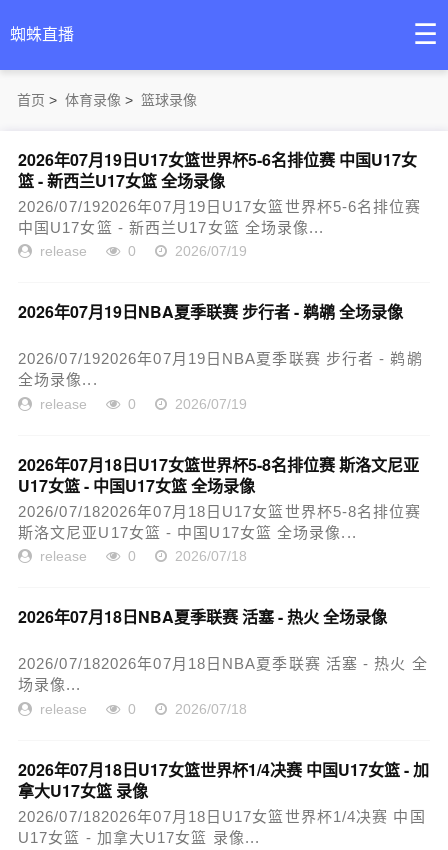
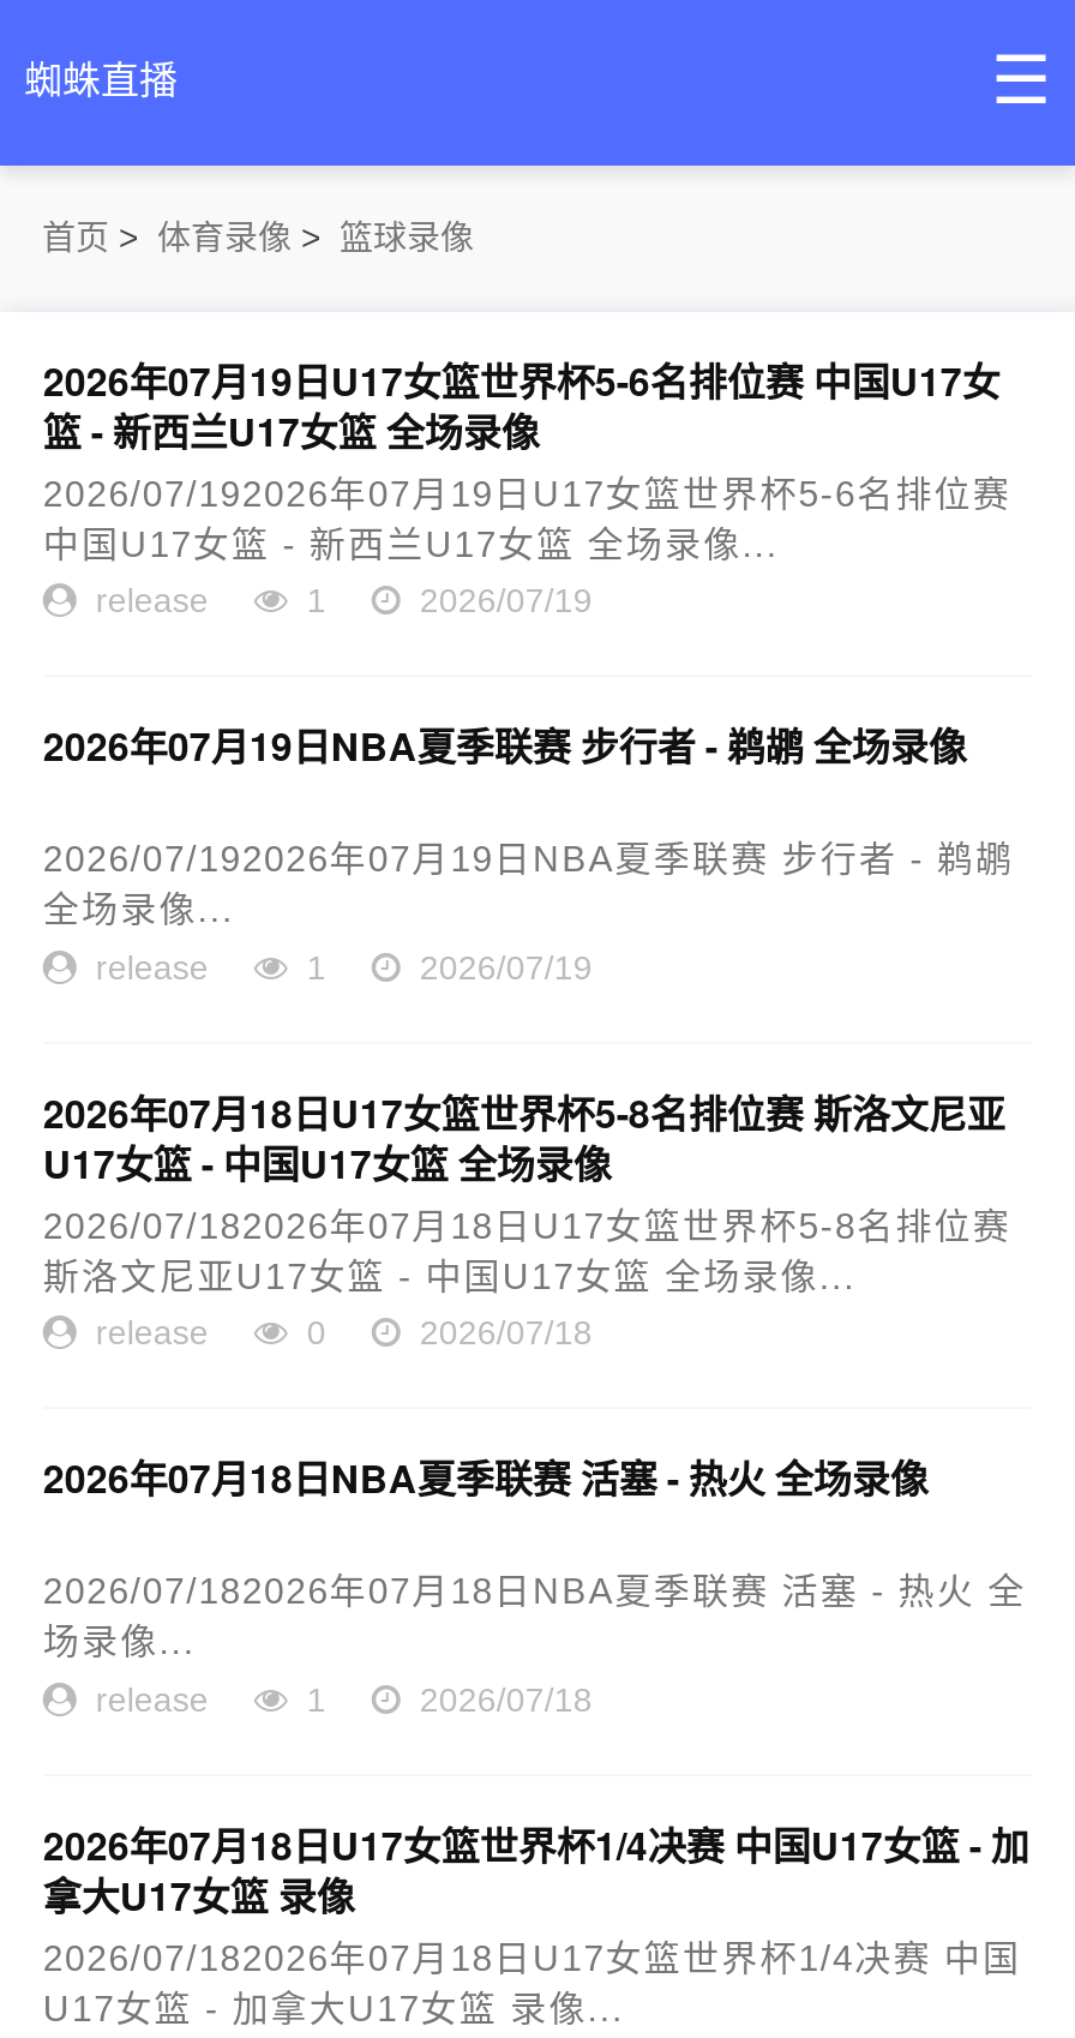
- 0
+ 1

- 0
+ 1

- 0
+ 1
